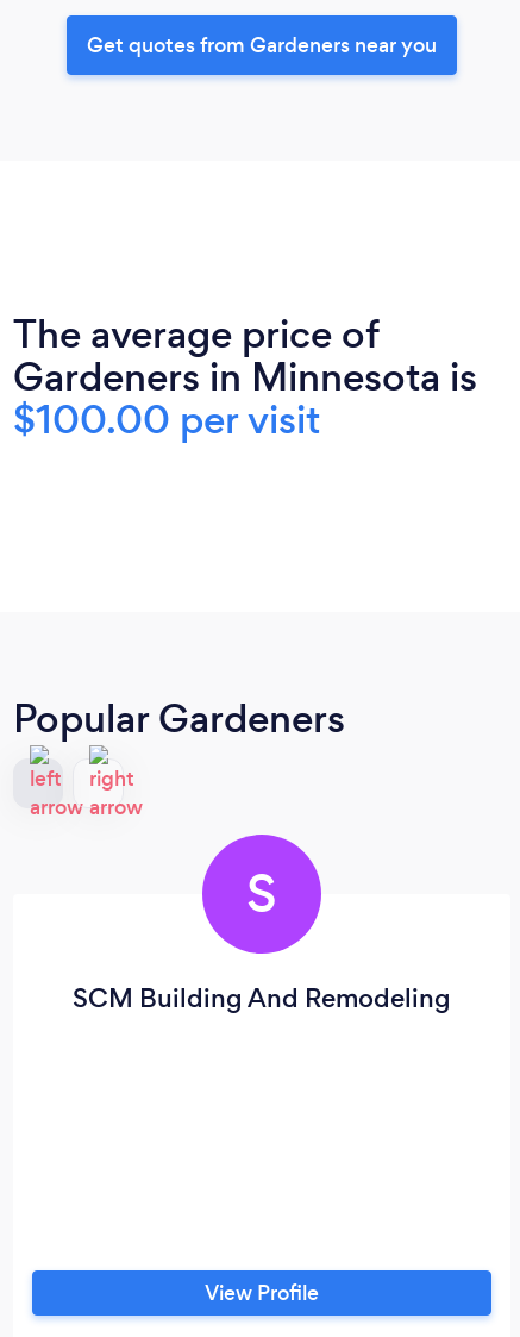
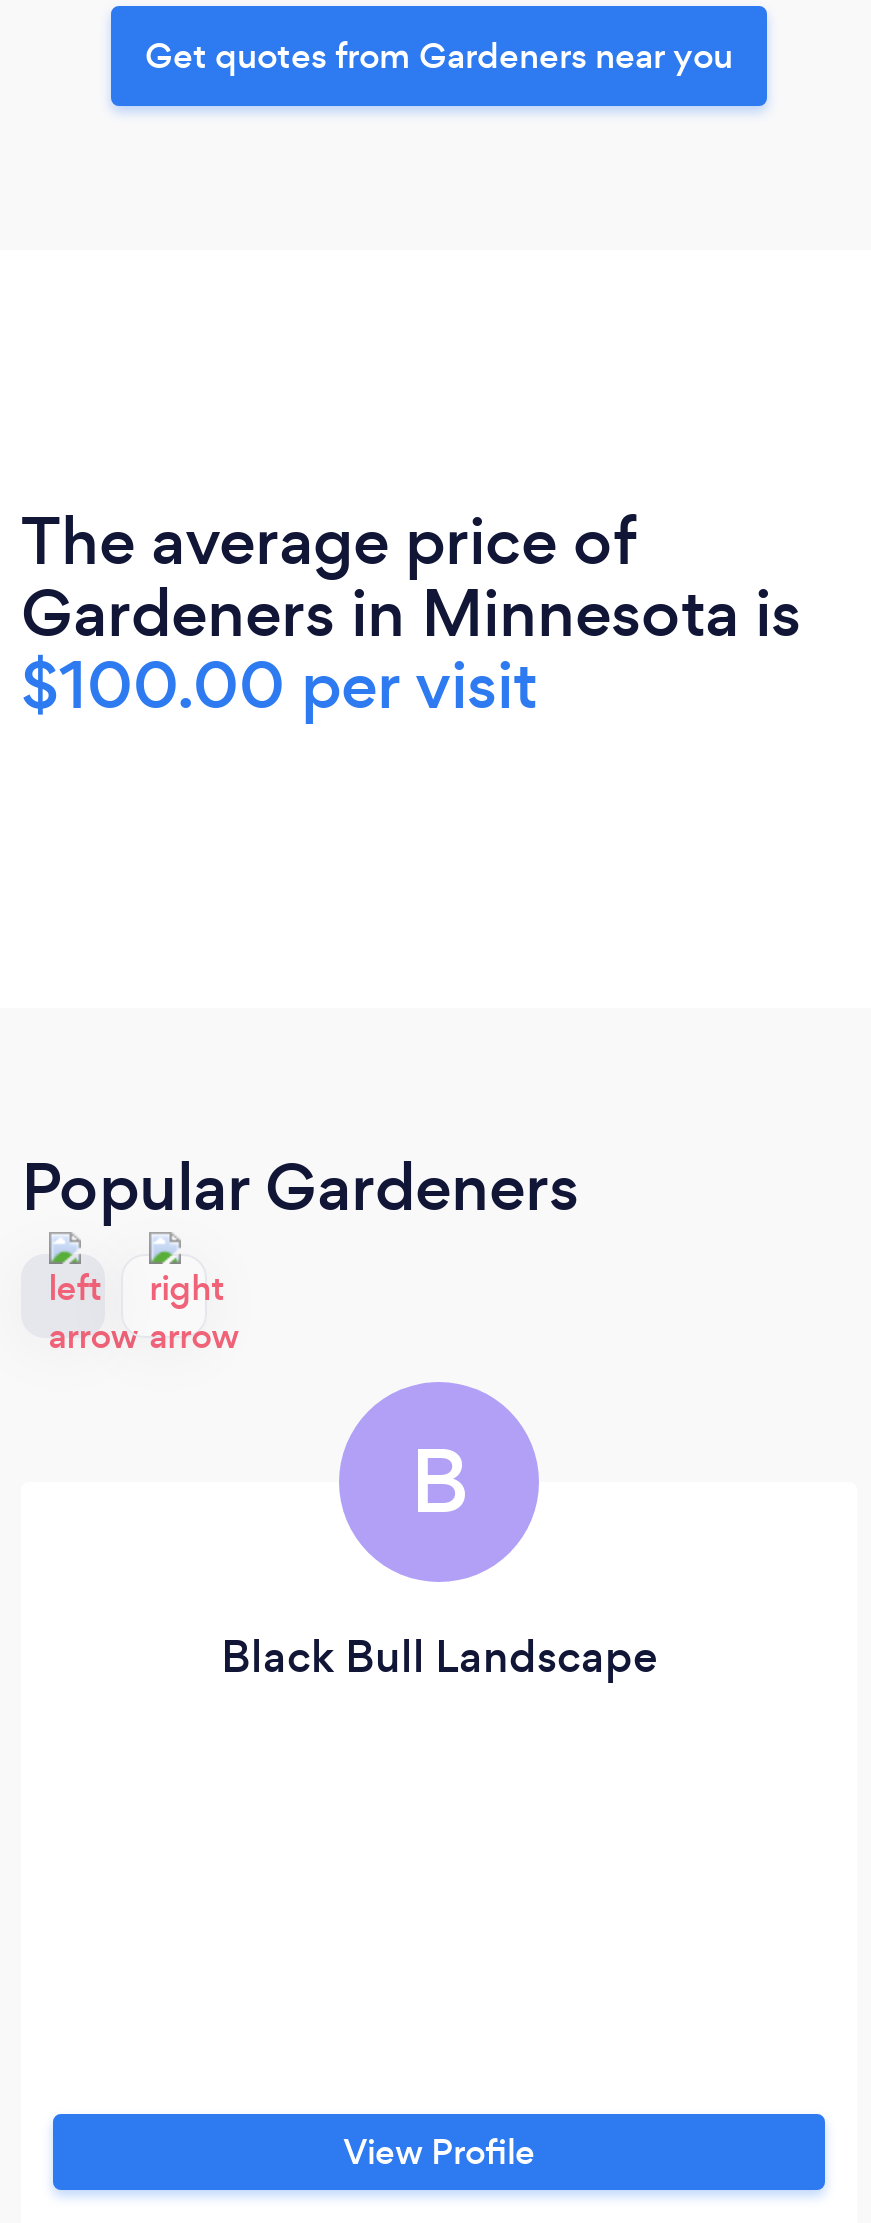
- S
+ B

- SCM Building And Remodeling
+ Black Bull Landscape
